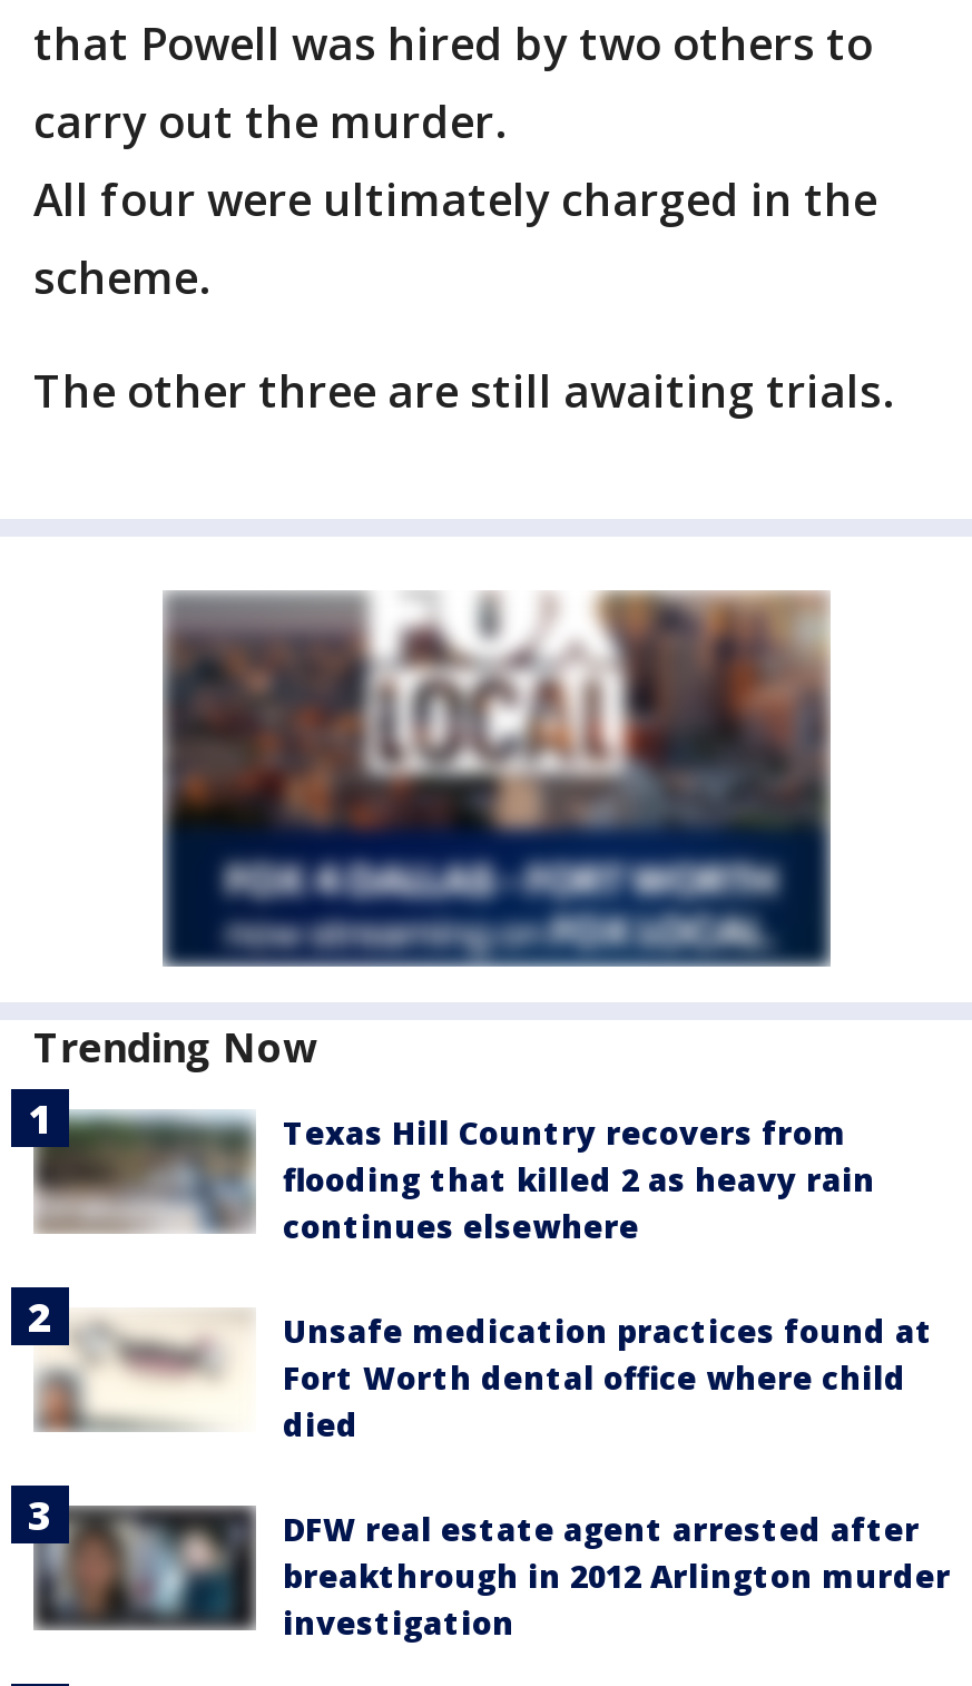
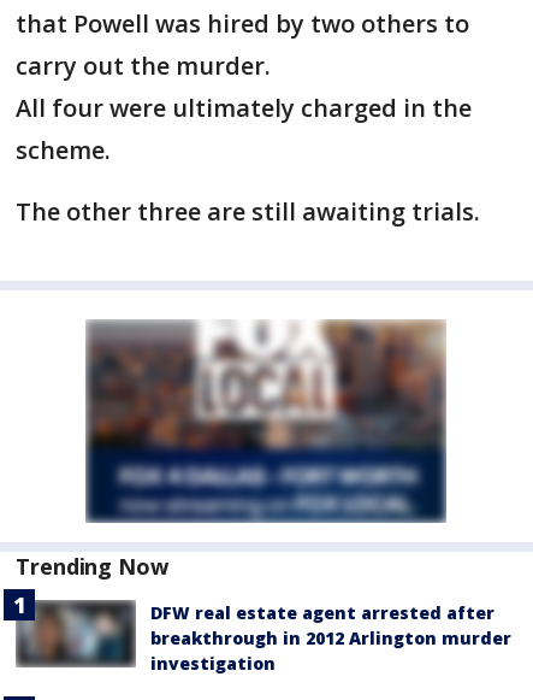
- [image]
- Texas Hill Country recovers from
- flooding that killed 2 as heavy rain
- continues elsewhere
- Unsafe medication practices found at
- Fort Worth dental office where child
- died

- [image]
